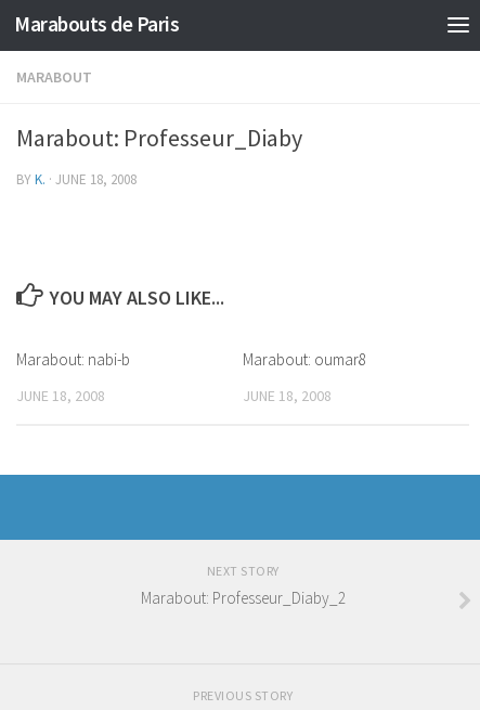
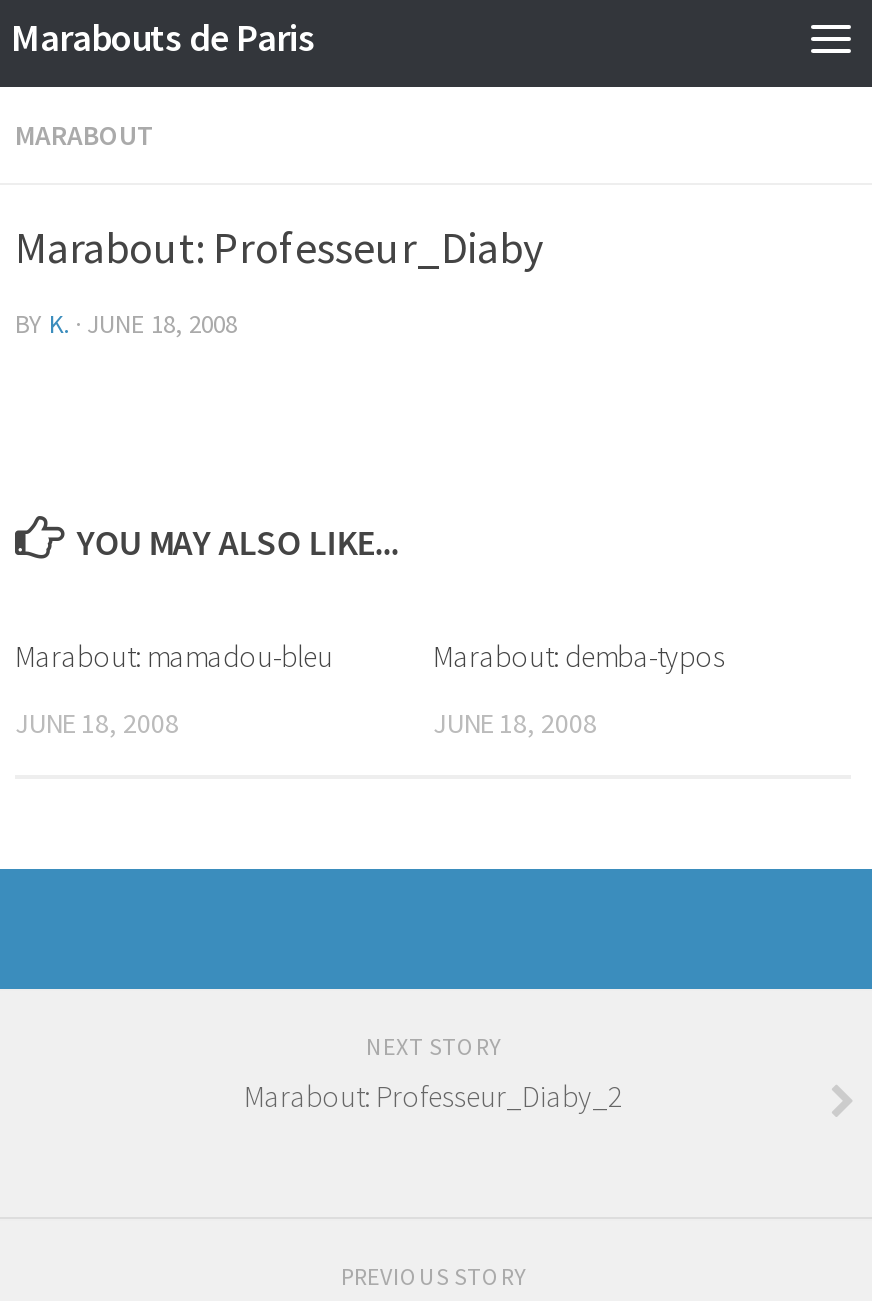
- Marabout: nabi-b
+ Marabout: mamadou-bleu

- Marabout: oumar8
+ Marabout: demba-typos
